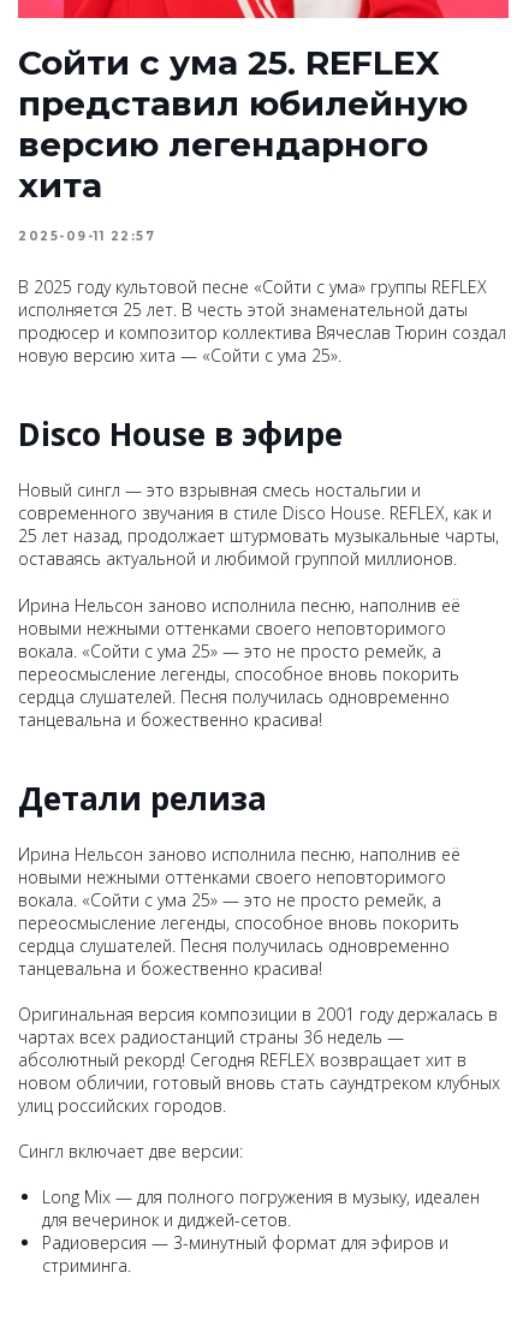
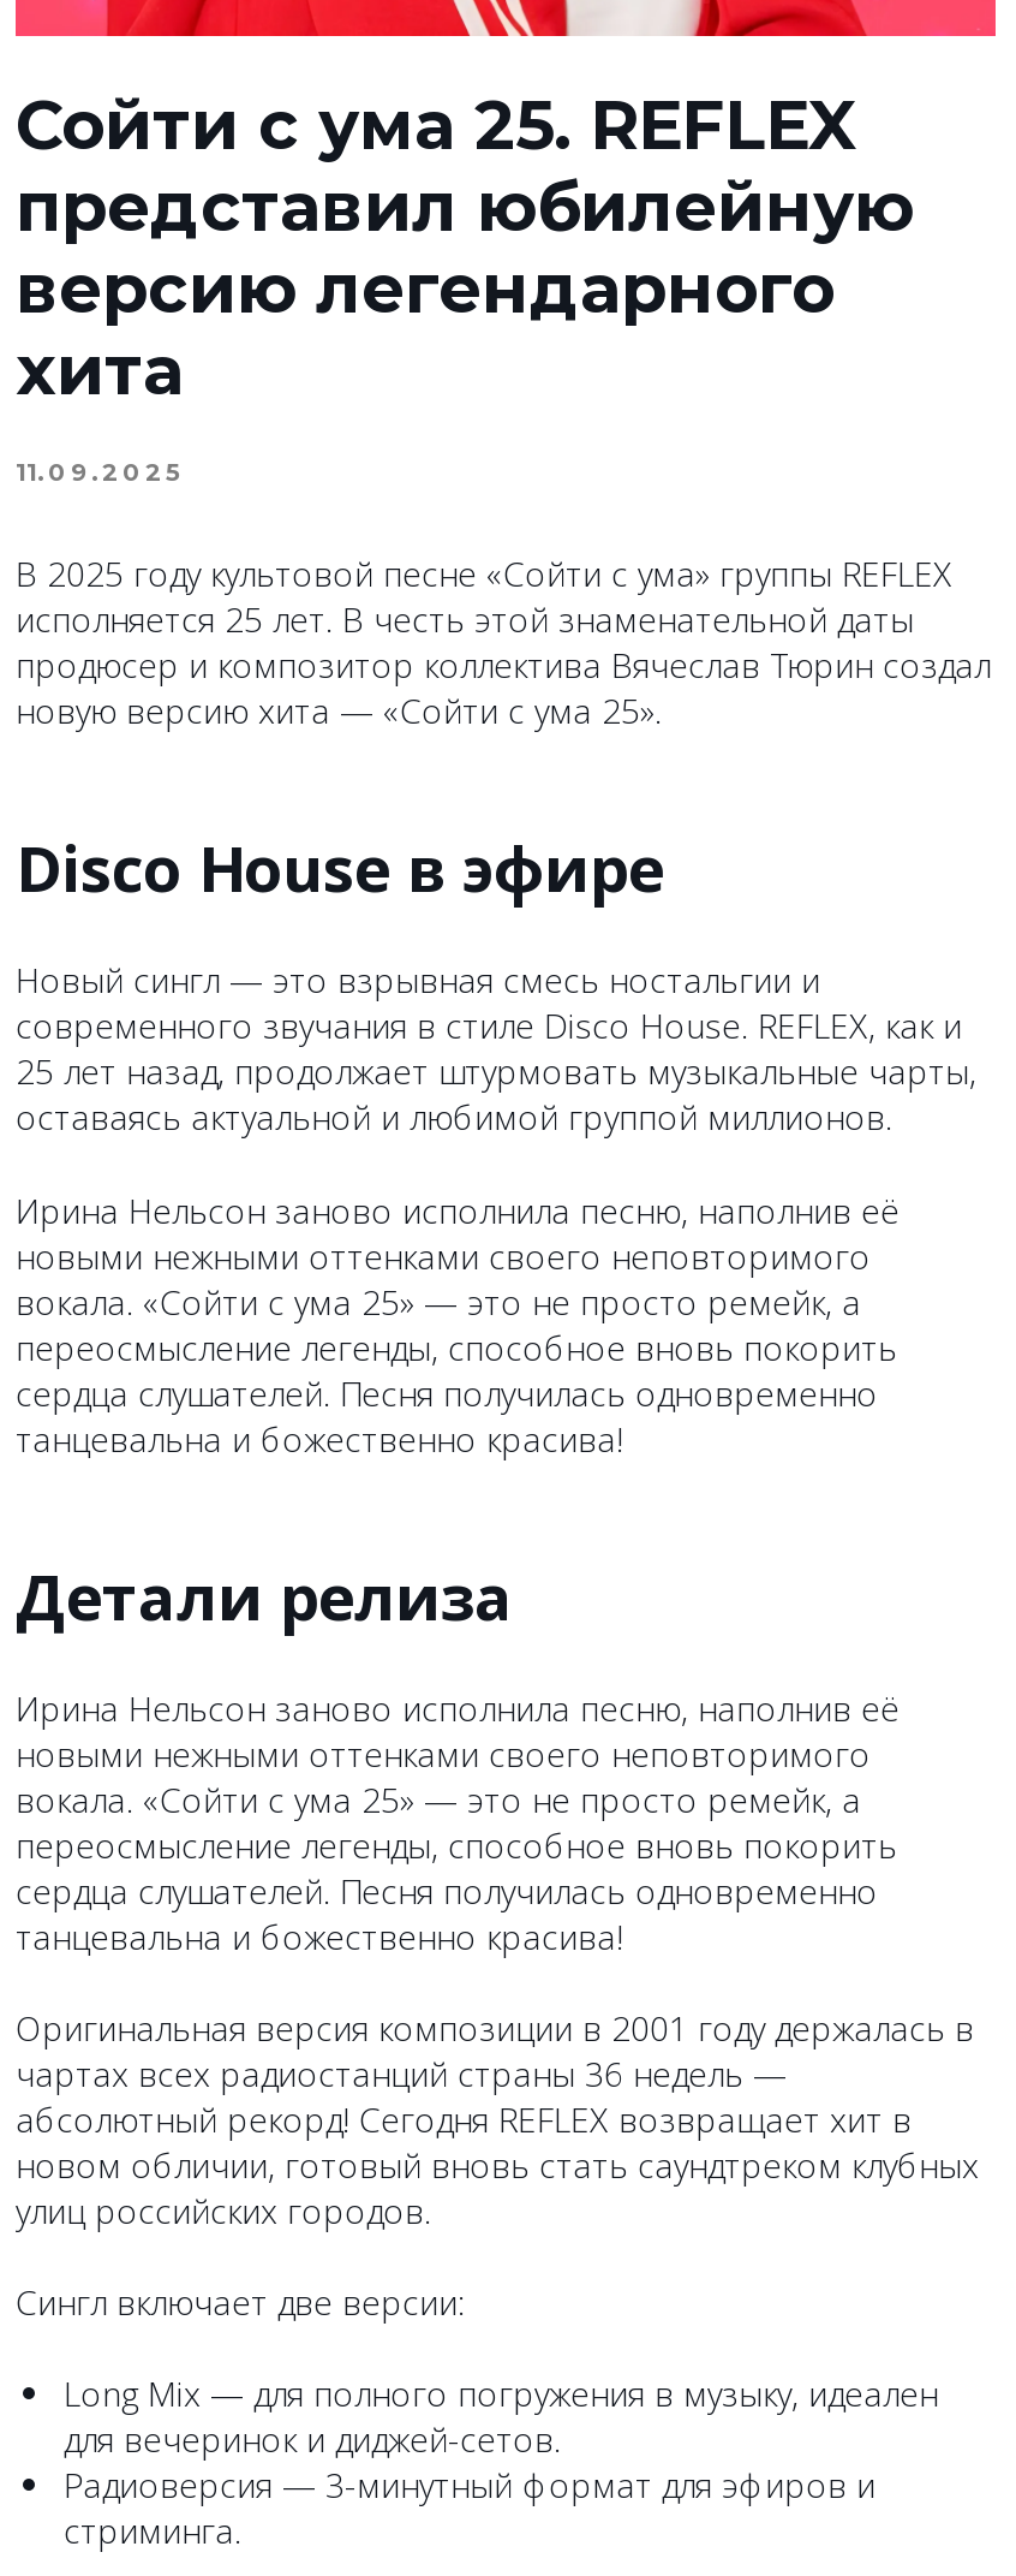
- 2025-09-11 22:57
+ 11.09.2025
